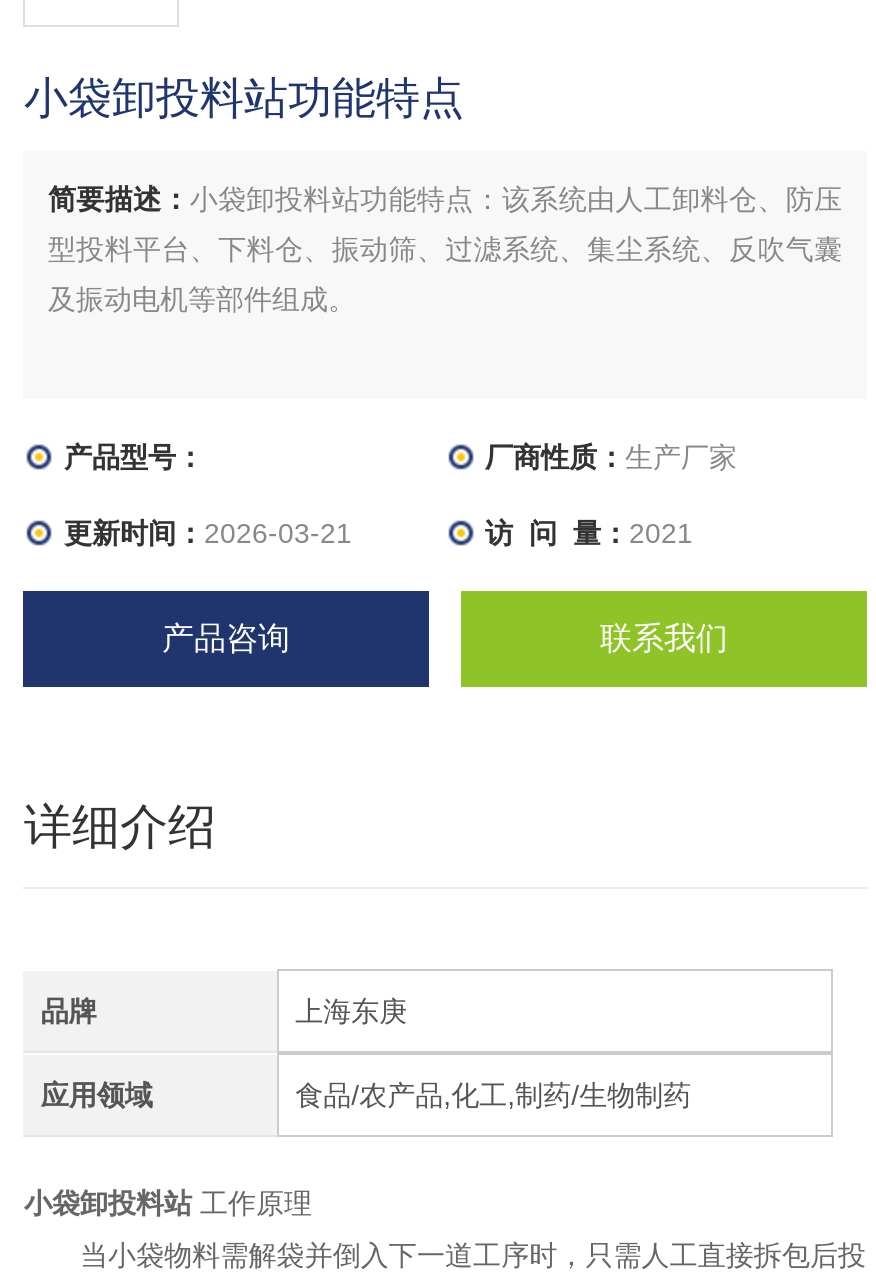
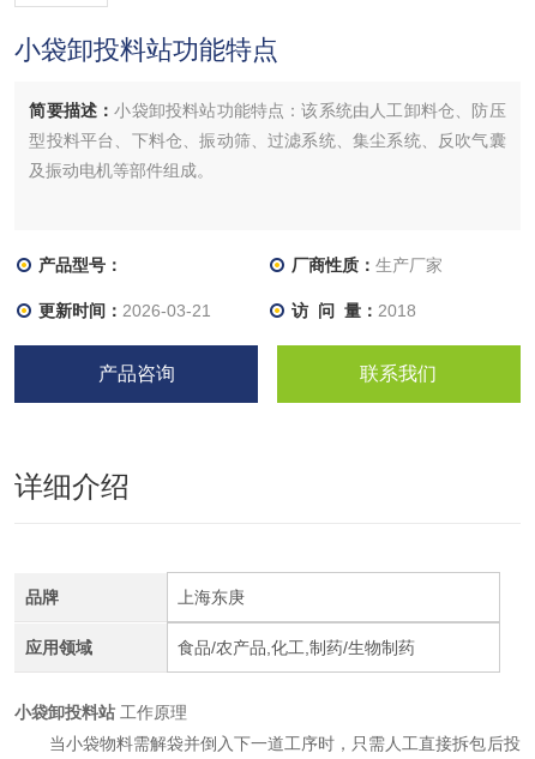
- 访 问 量：2021
+ 访 问 量：2018
